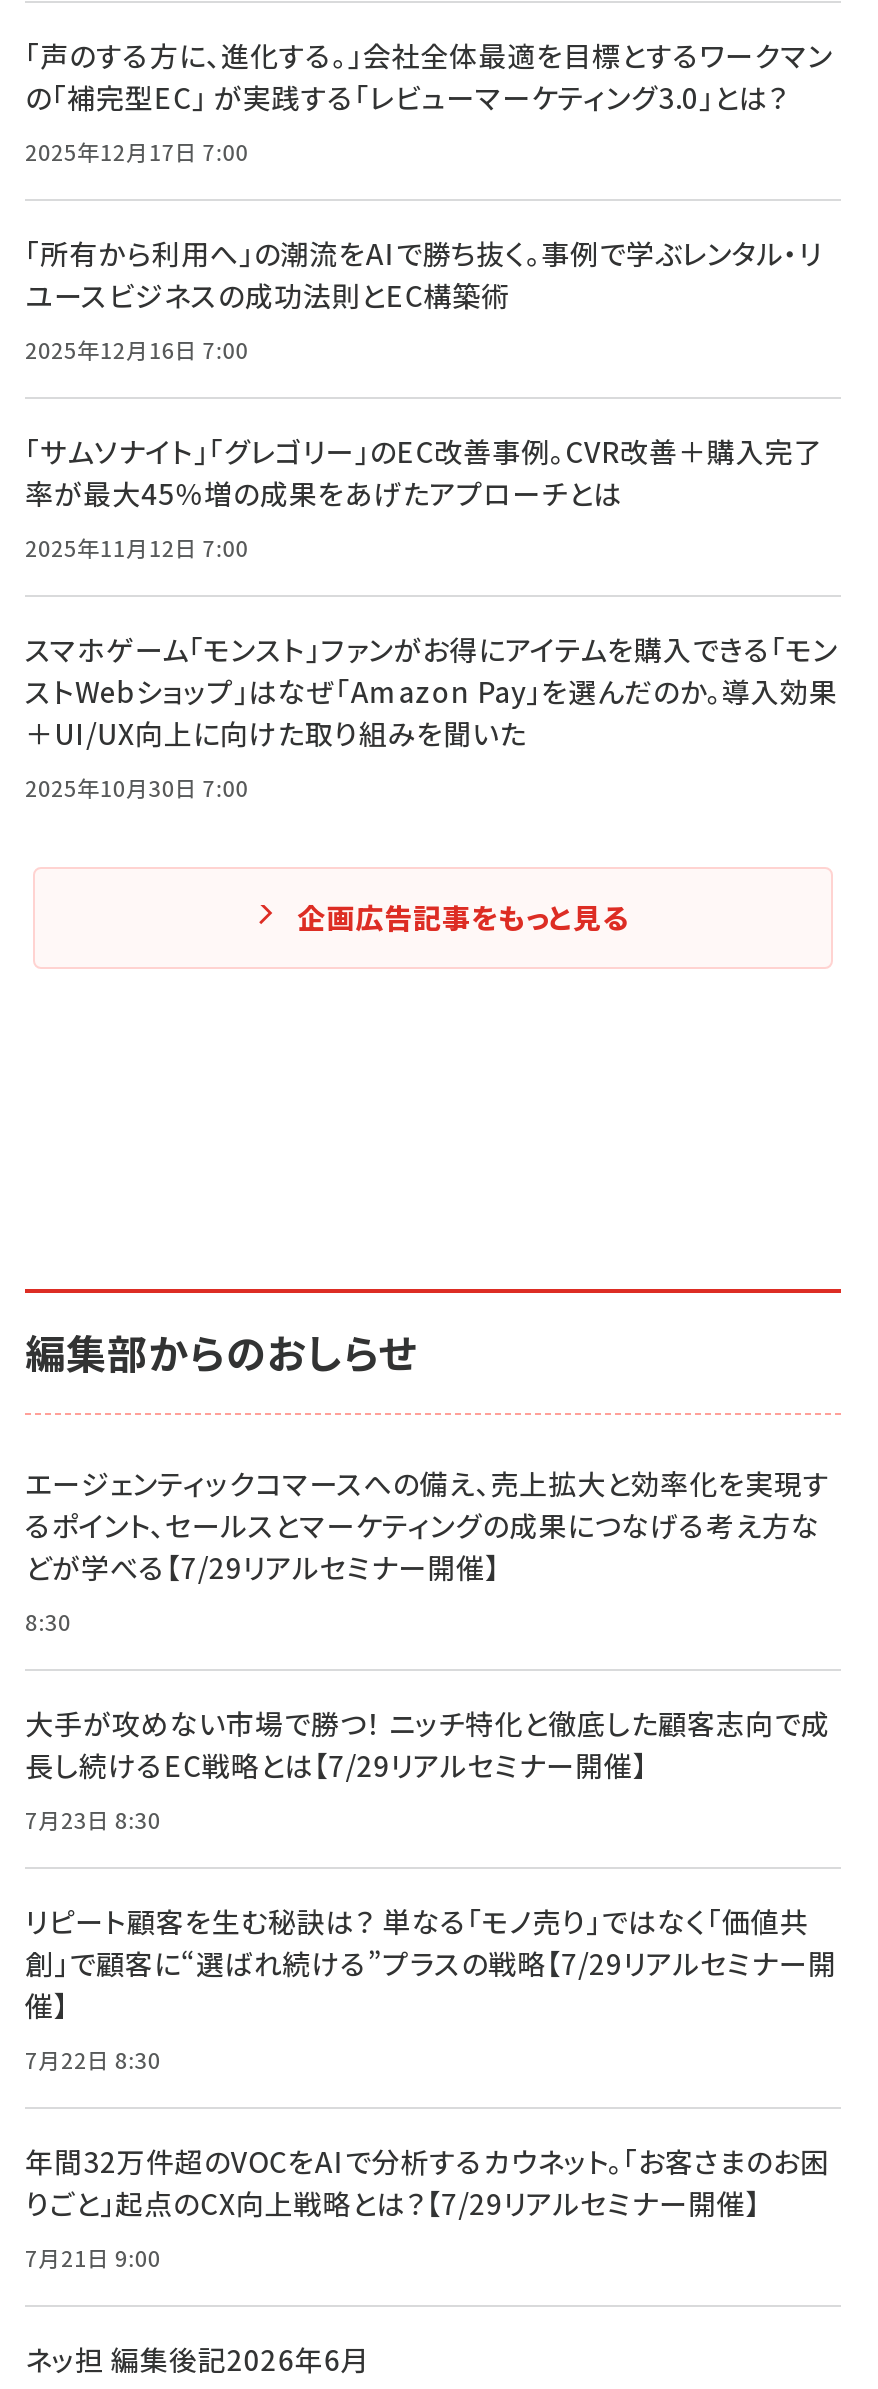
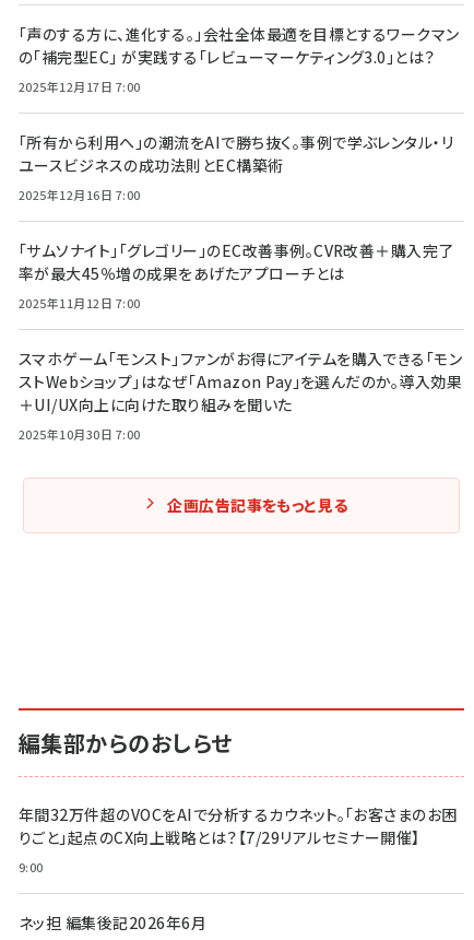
- エージェンティックコマースへの備え、売上拡大と効率化を実現す
- るポイント、セールスとマーケティングの成果につなげる考え方な
- どが学べる【7/29リアルセミナー開催】
- 8:30
- 大手が攻めない市場で勝つ！ ニッチ特化と徹底した顧客志向で成
- 長し続けるEC戦略とは【7/29リアルセミナー開催】
- 7月23日 8:30
- リピート顧客を生む秘訣は？ 単なる「モノ売り」ではなく「価値共
- 創」で顧客に“選ばれ続ける”プラスの戦略【7/29リアルセミナー開
- 催】
- 7月22日 8:30

- 7月21日 9:00
+ 9:00
